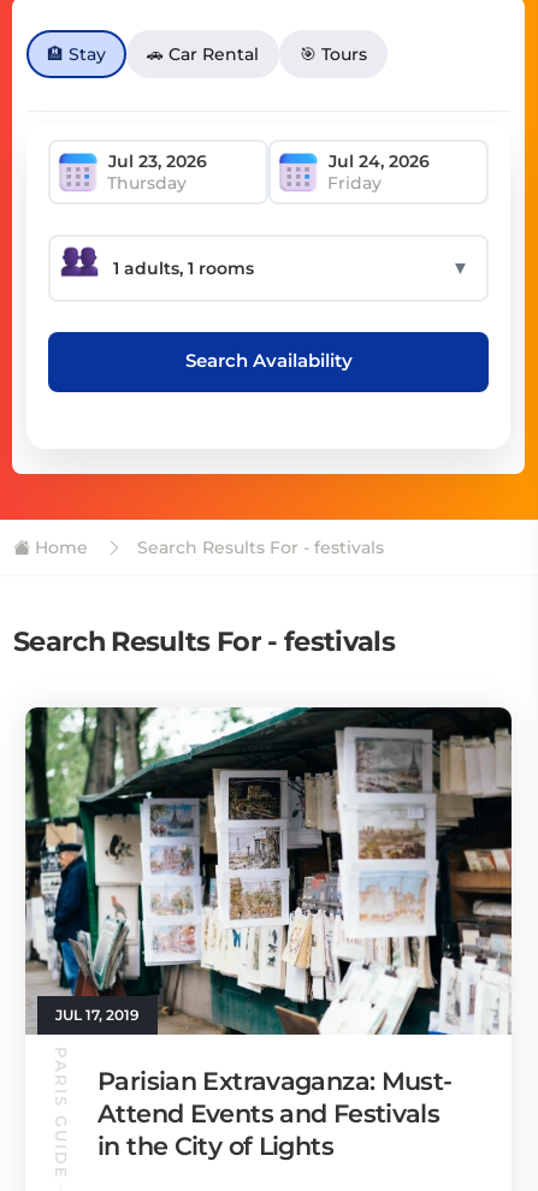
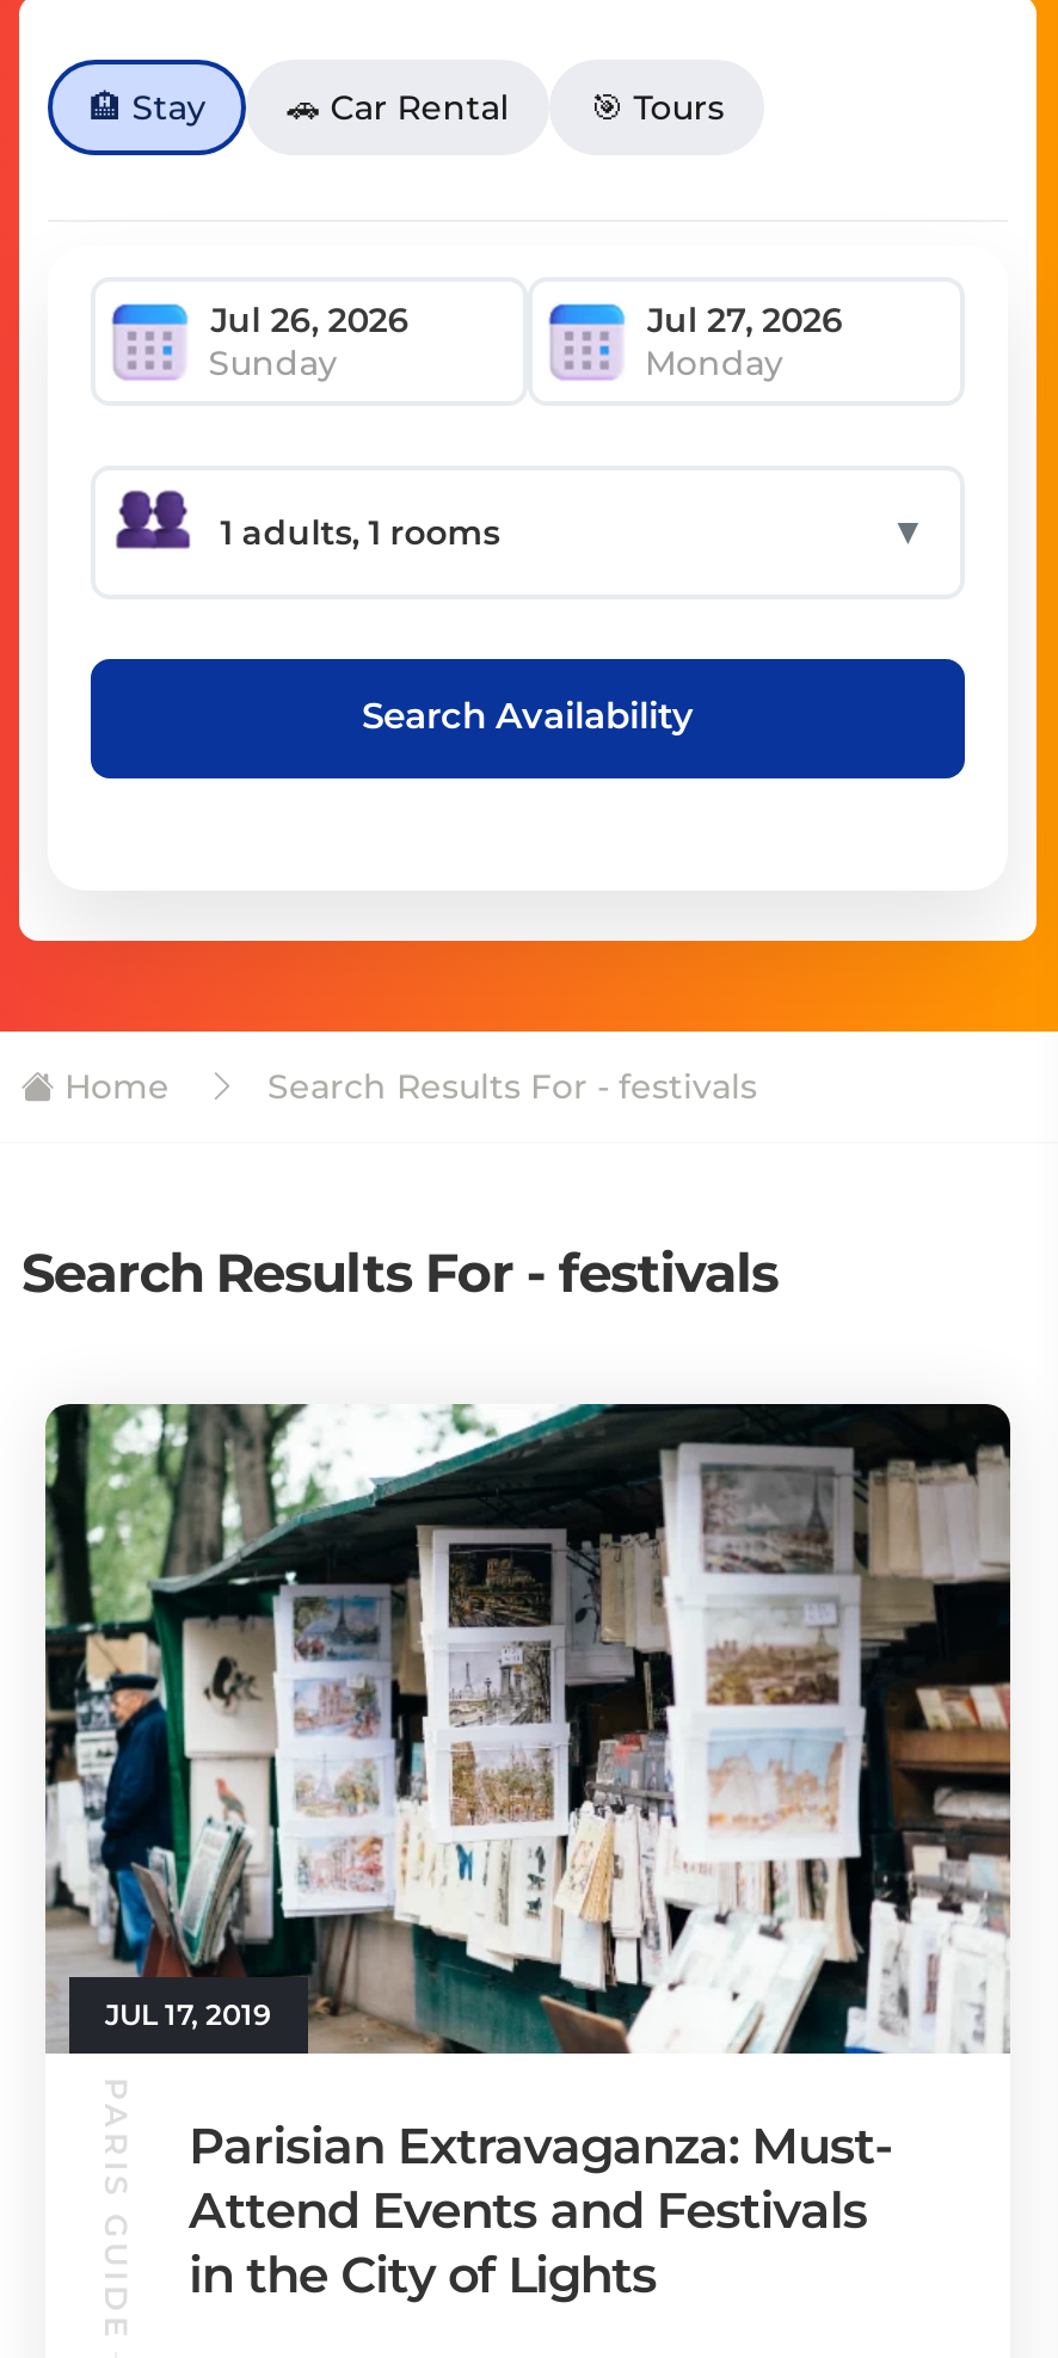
- Thursday
- Friday
+ Sunday
+ Monday
